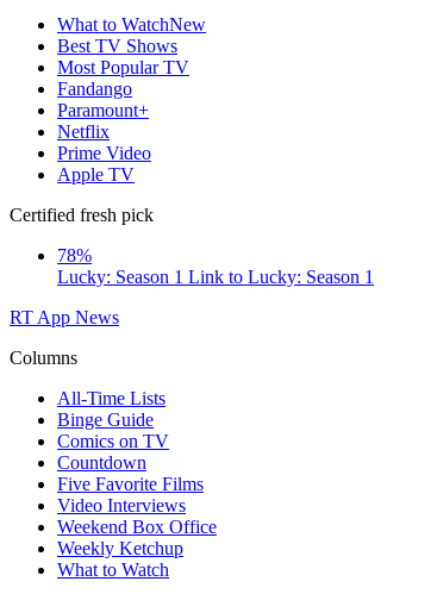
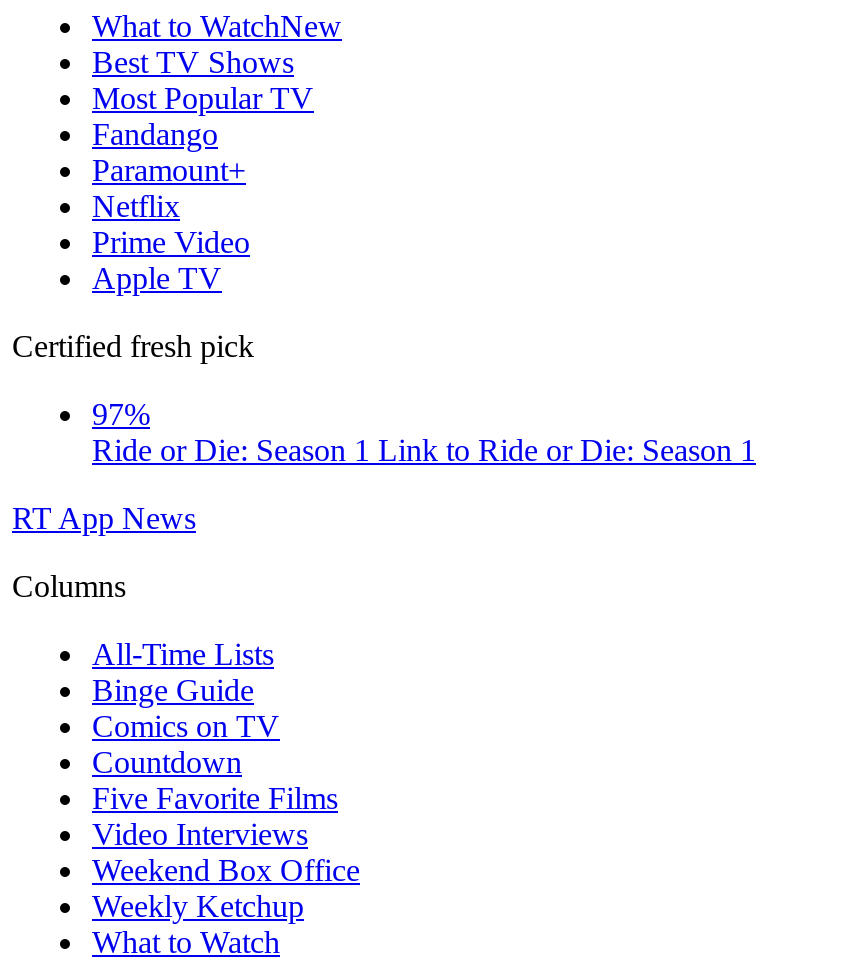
- 78%
- Lucky: Season 1 Link to Lucky: Season 1
+ 97%
+ Ride or Die: Season 1 Link to Ride or Die: Season 1
